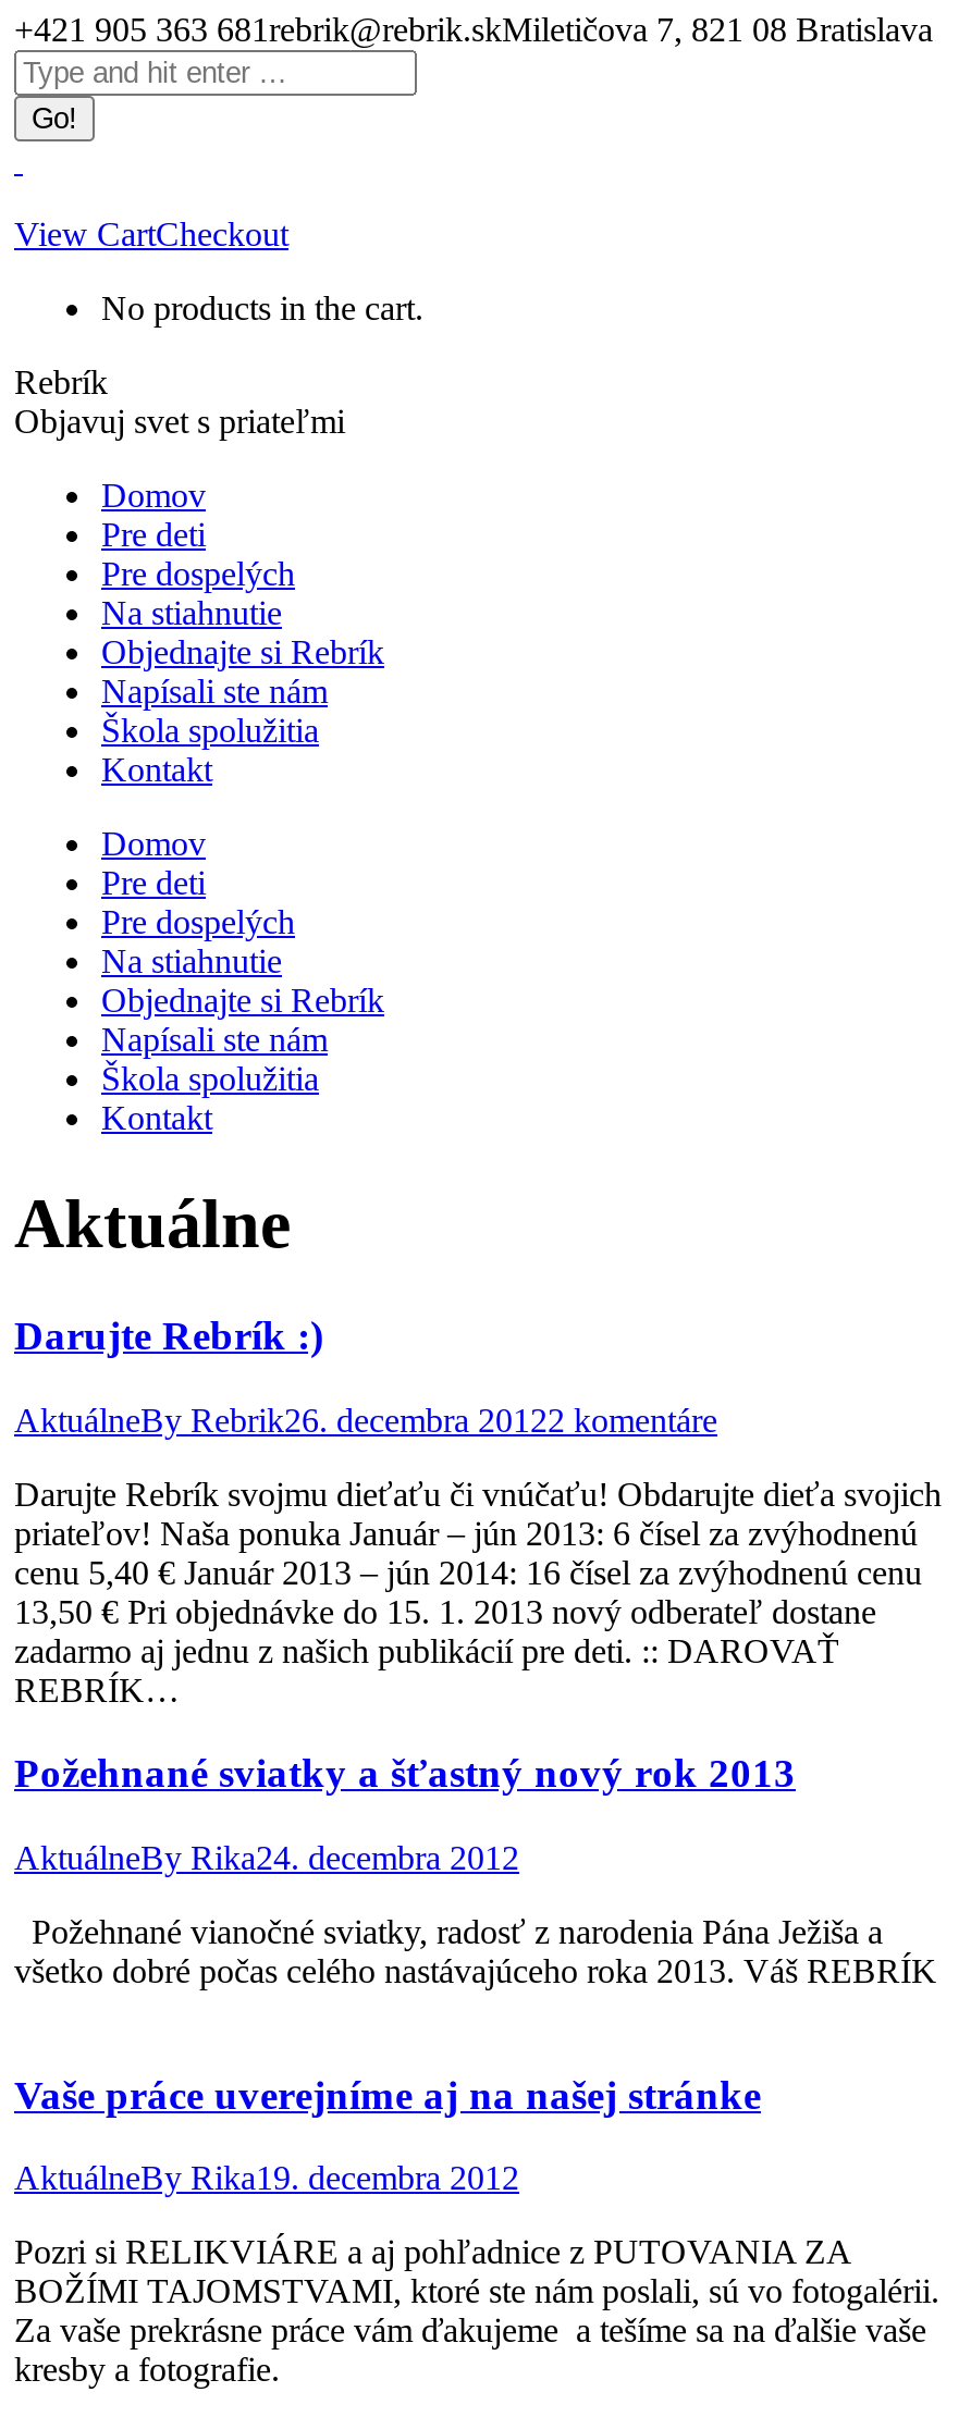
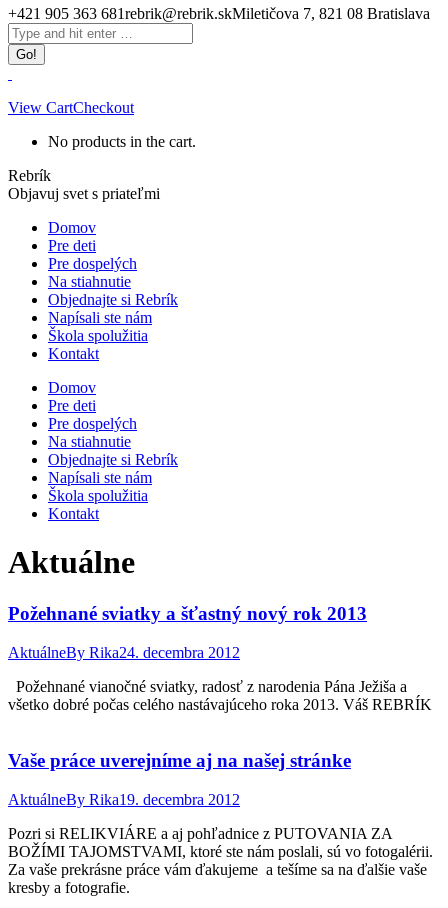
- Darujte Rebrík :)
- AktuálneBy Rebrik26. decembra 20122 komentáre
- Darujte Rebrík svojmu dieťaťu či vnúčaťu! Obdarujte dieťa svojich
- priateľov! Naša ponuka Január – jún 2013: 6 čísel za zvýhodnenú
- cenu 5,40 € Január 2013 – jún 2014: 16 čísel za zvýhodnenú cenu
- 13,50 € Pri objednávke do 15. 1. 2013 nový odberateľ dostane
- zadarmo aj jednu z našich publikácií pre deti. :: DAROVAŤ
- REBRÍK…
